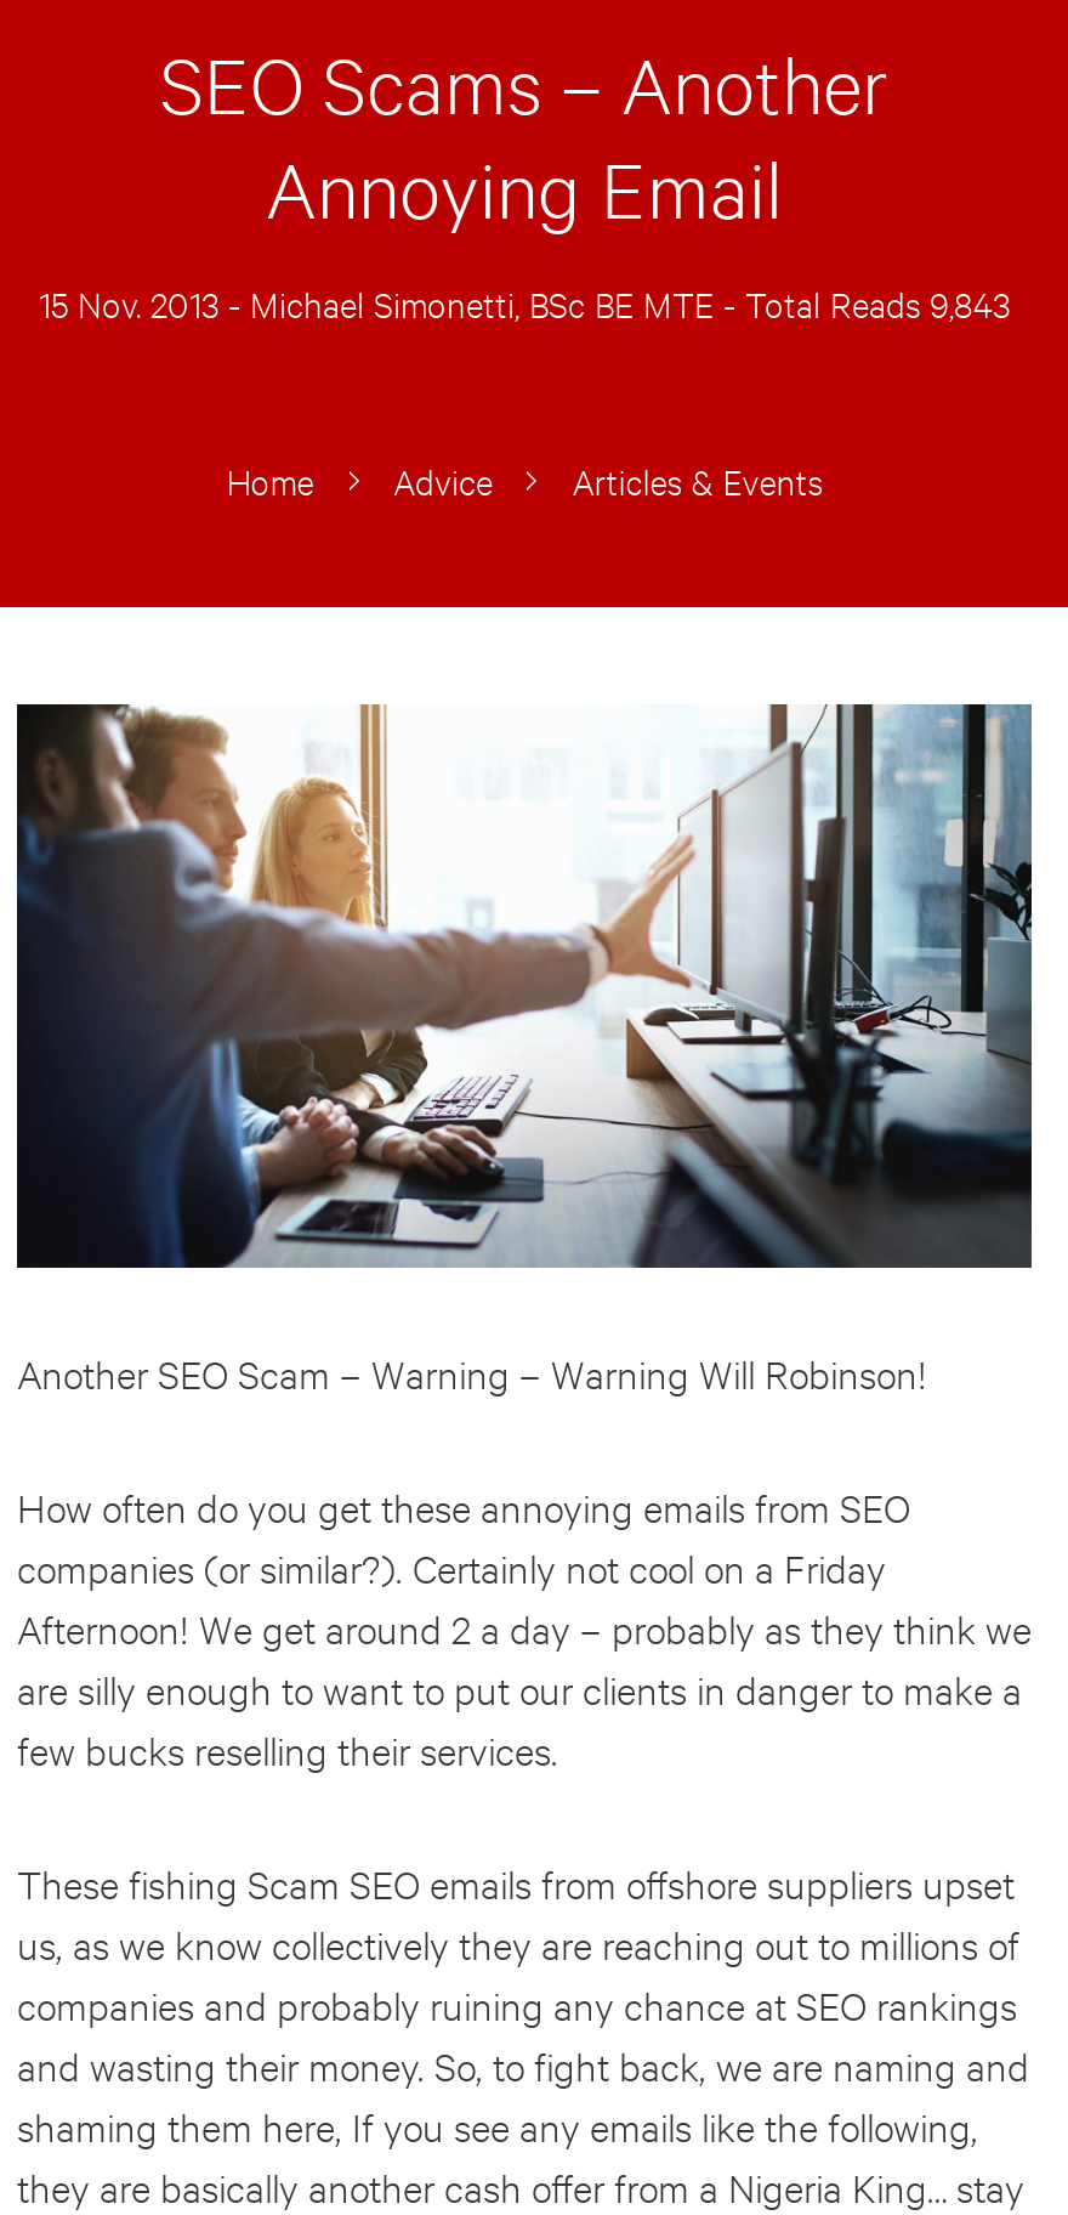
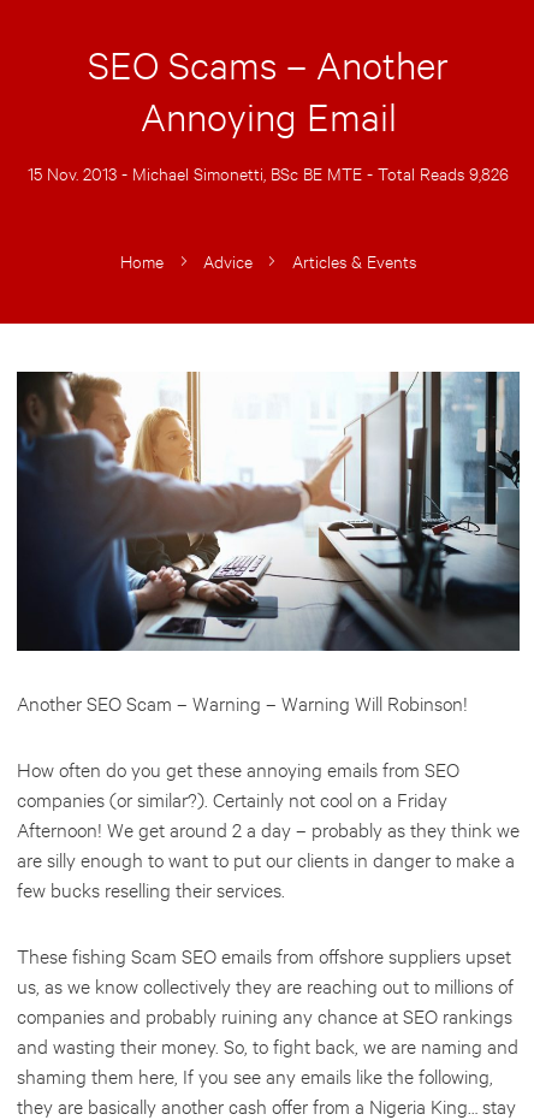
- 15 Nov. 2013 - Michael Simonetti, BSc BE MTE - Total Reads 9,843
+ 15 Nov. 2013 - Michael Simonetti, BSc BE MTE - Total Reads 9,826
